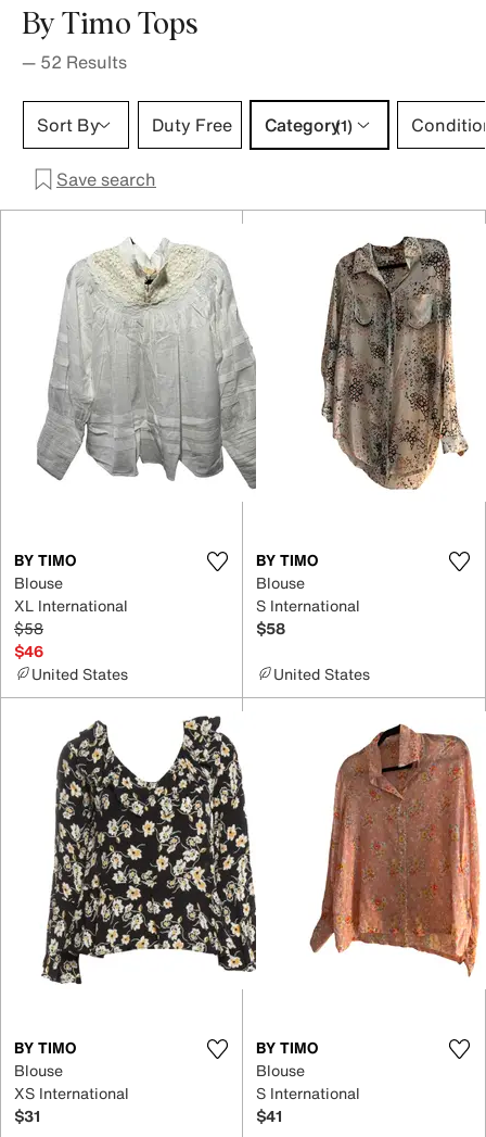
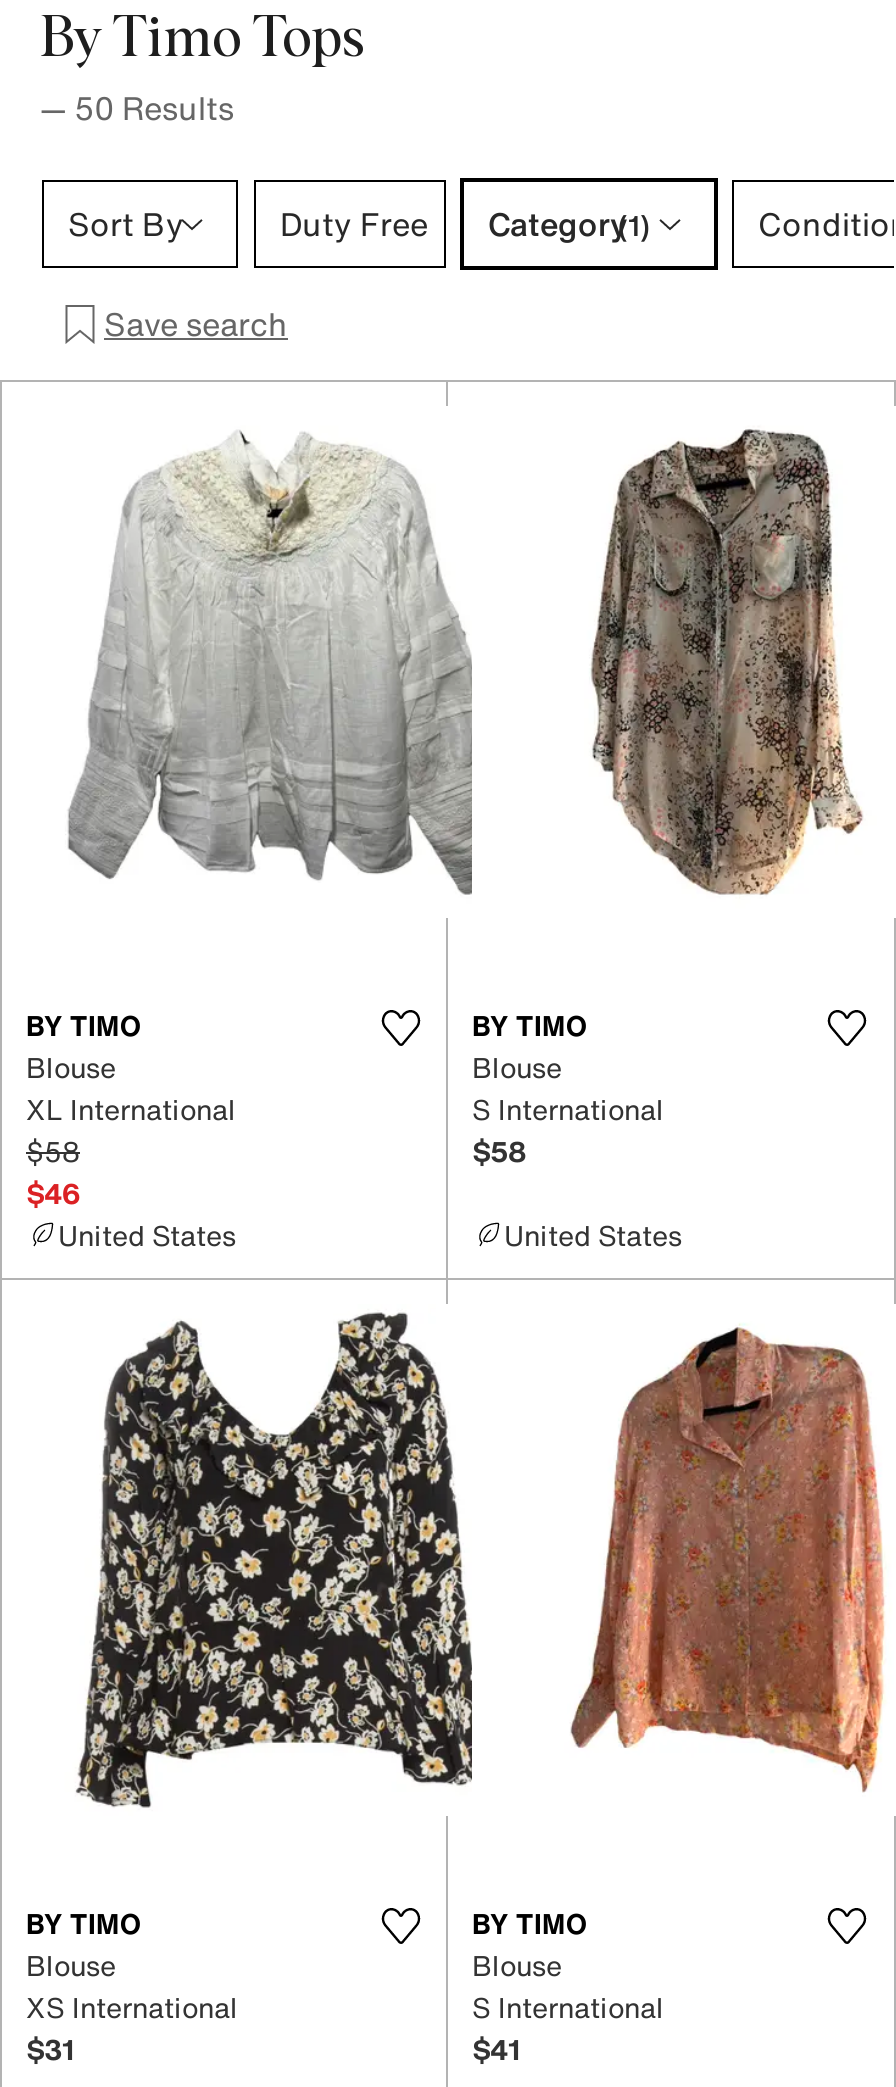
- — 52 Results
+ — 50 Results
